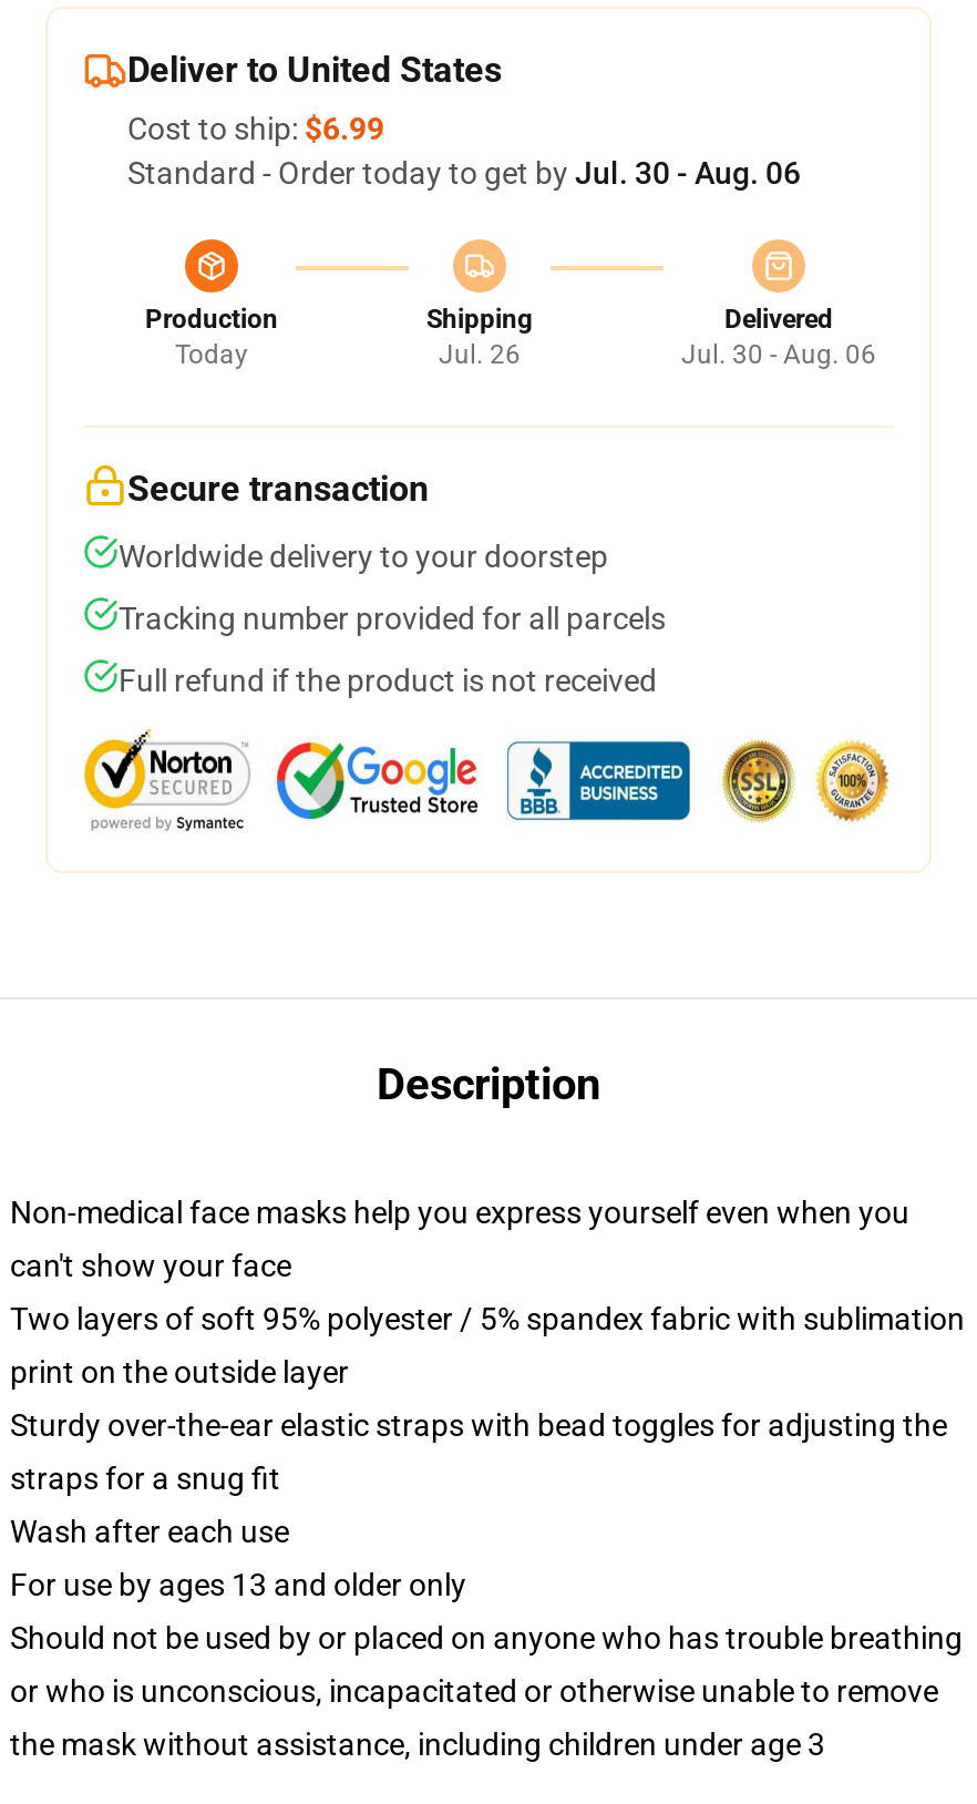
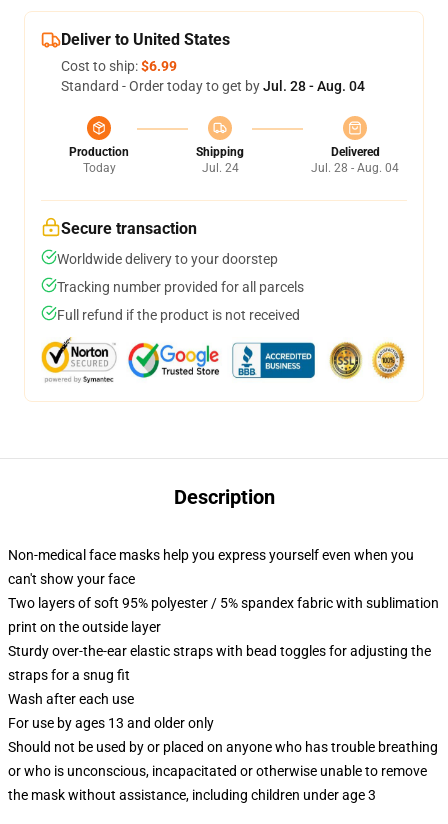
- Standard - Order today to get by Jul. 30 - Aug. 06
+ Standard - Order today to get by Jul. 28 - Aug. 04

- Jul. 26
+ Jul. 24

- Jul. 30 - Aug. 06
+ Jul. 28 - Aug. 04
